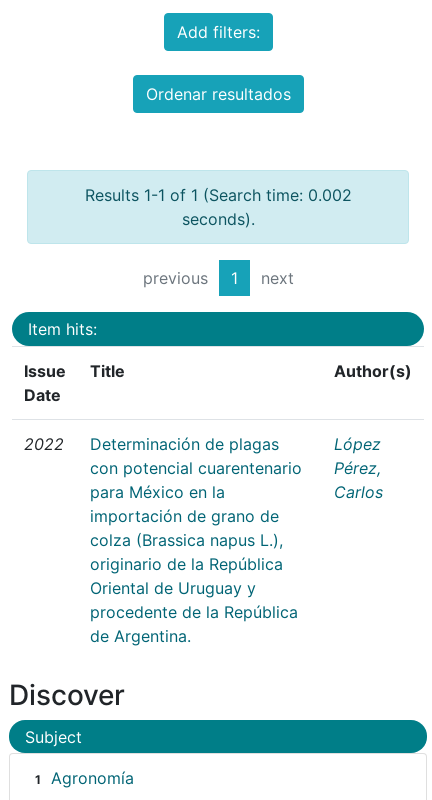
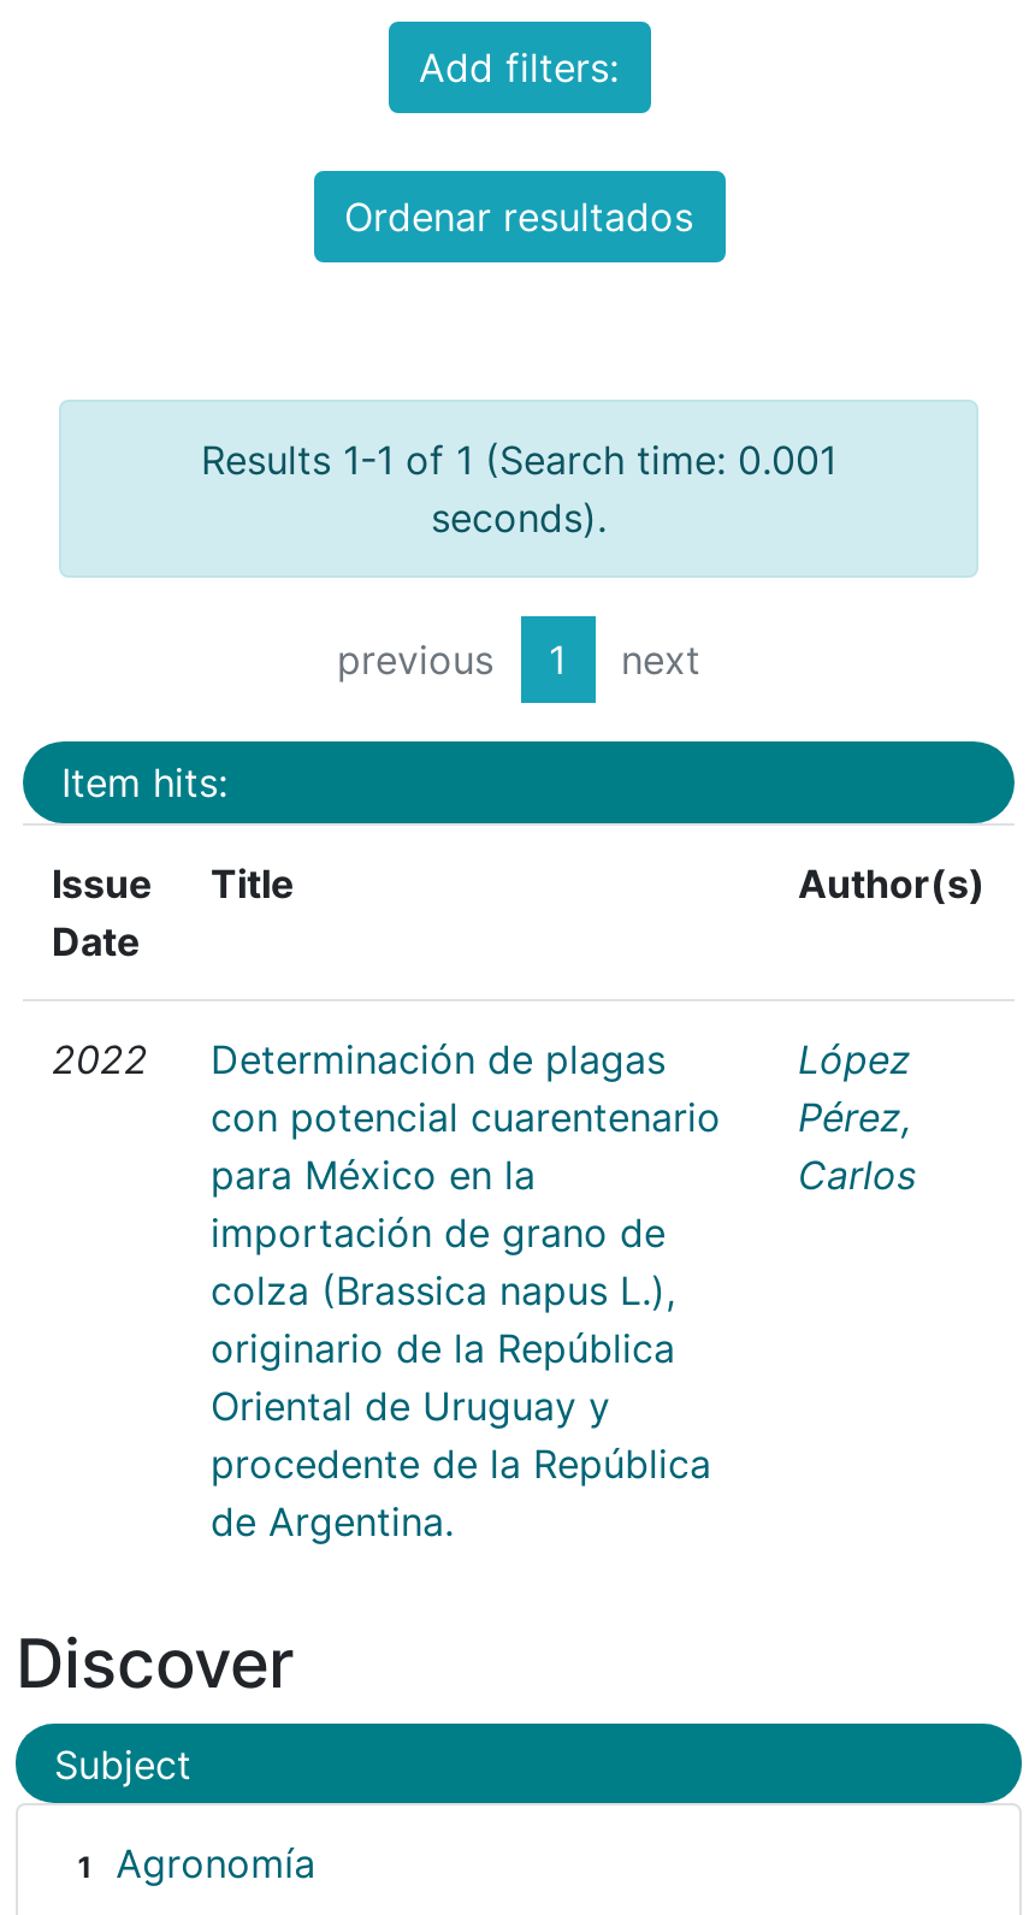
- Results 1-1 of 1 (Search time: 0.002
+ Results 1-1 of 1 (Search time: 0.001
